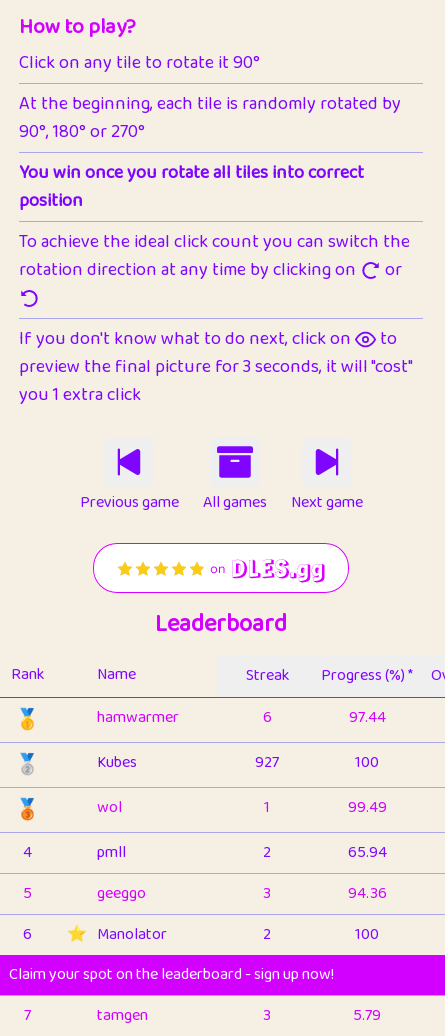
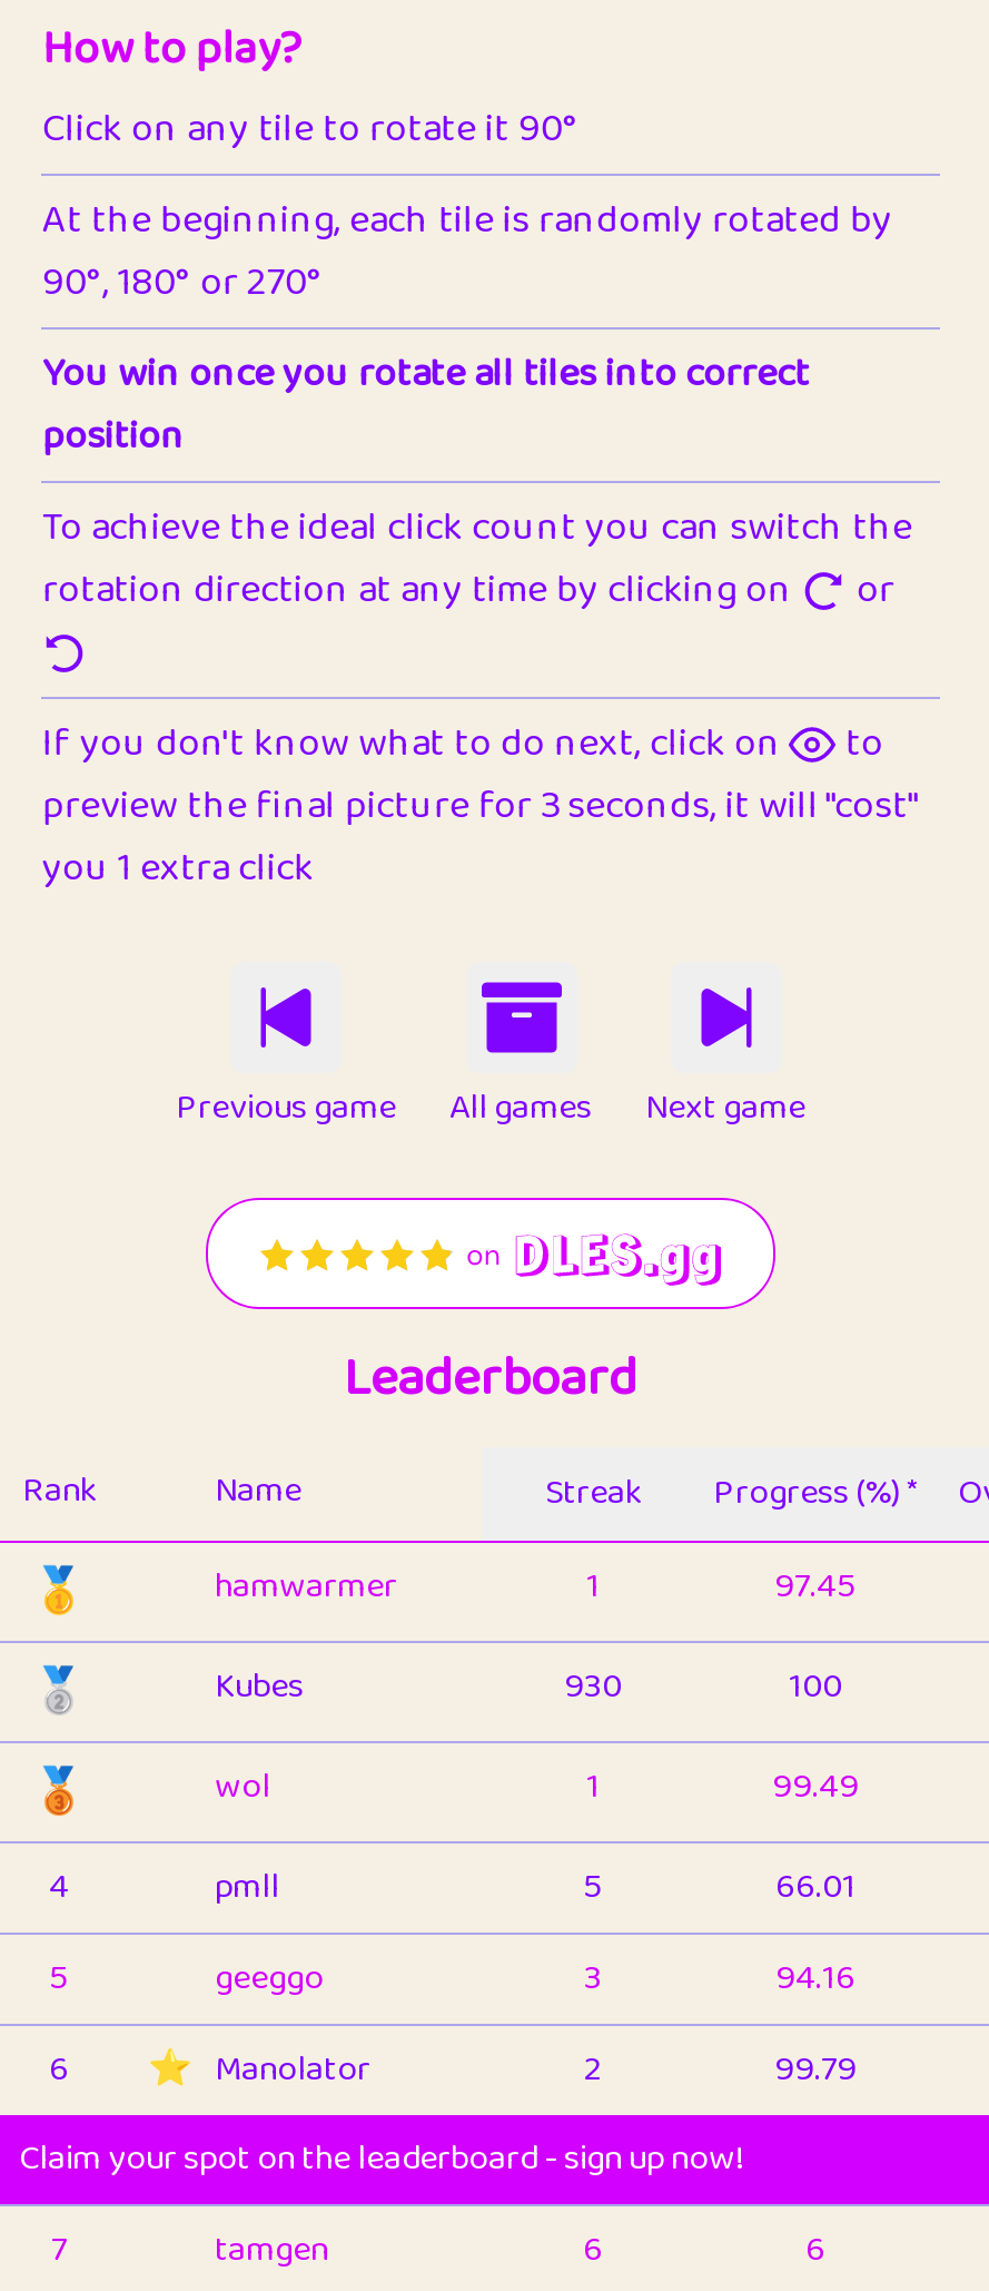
- 6
+ 1

- 97.44
+ 97.45

- 927
+ 930

- 2
+ 5

- 65.94
+ 66.01

- 94.36
+ 94.16

- 100
+ 99.79

- 3
+ 6

- 5.79
+ 6
